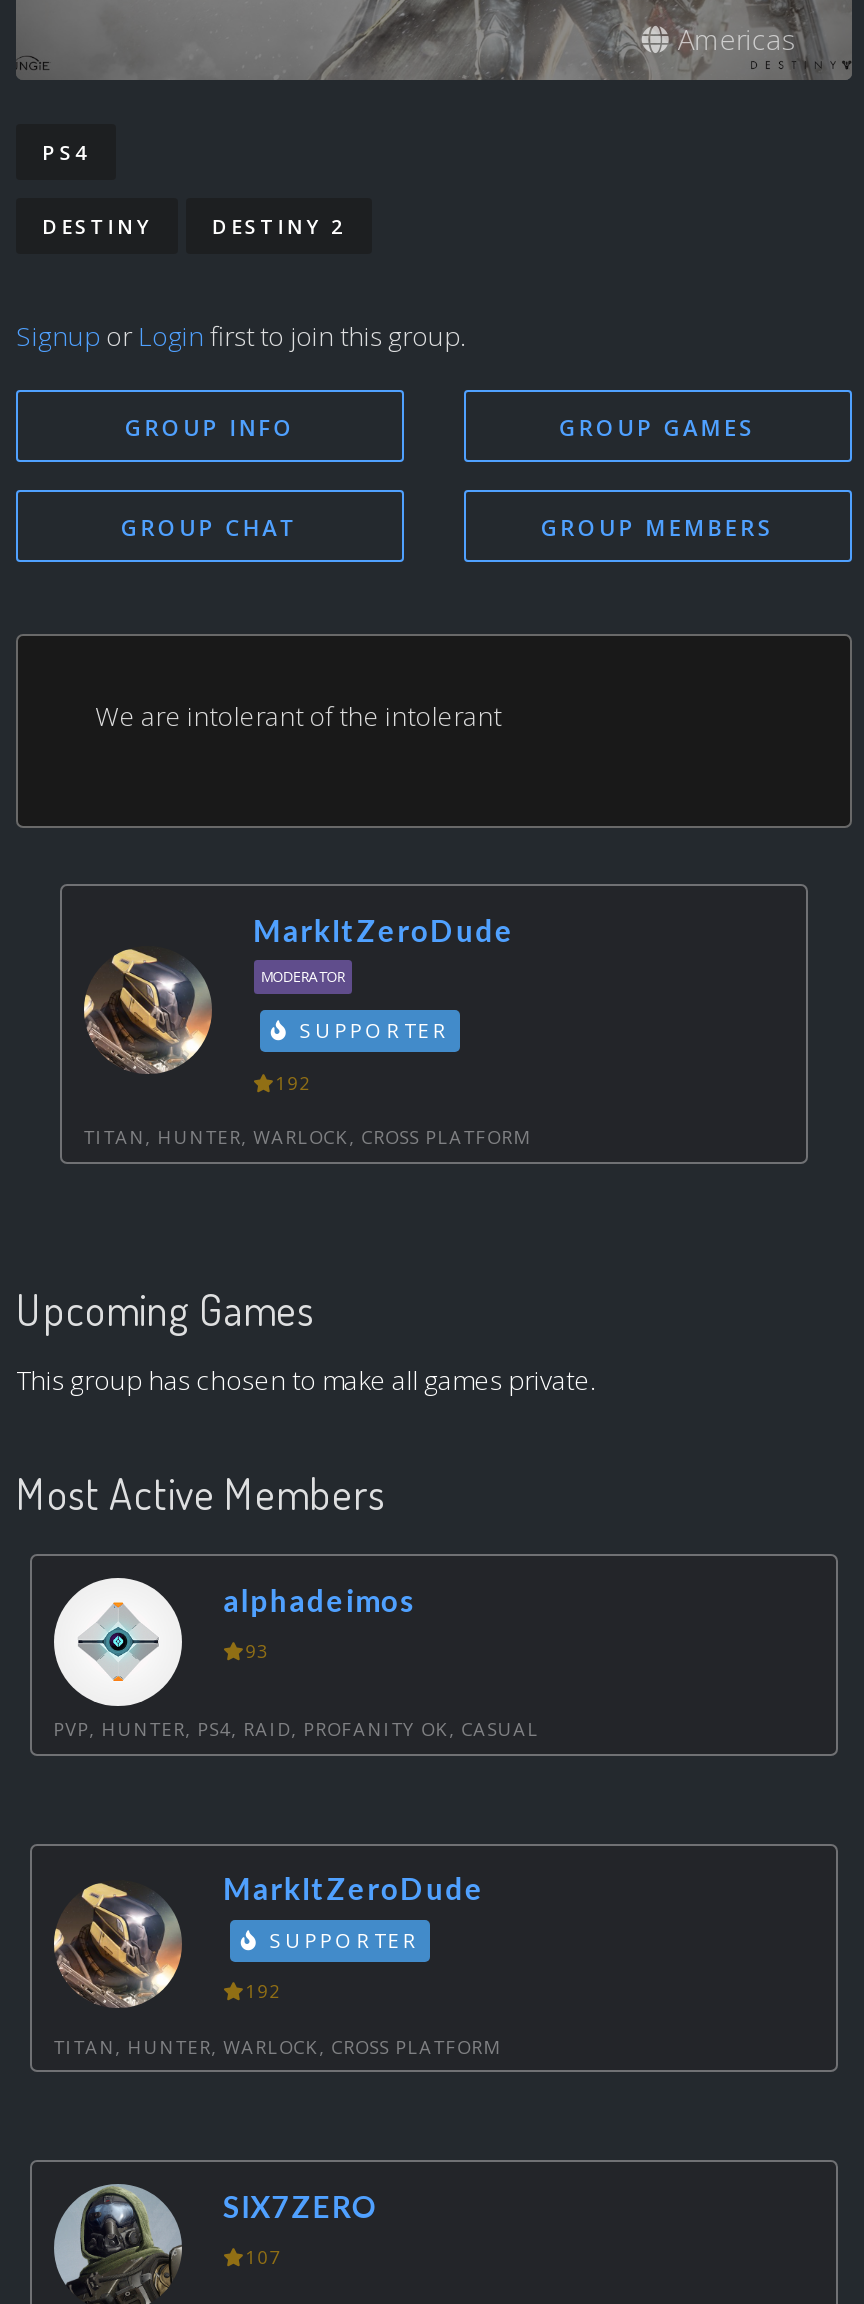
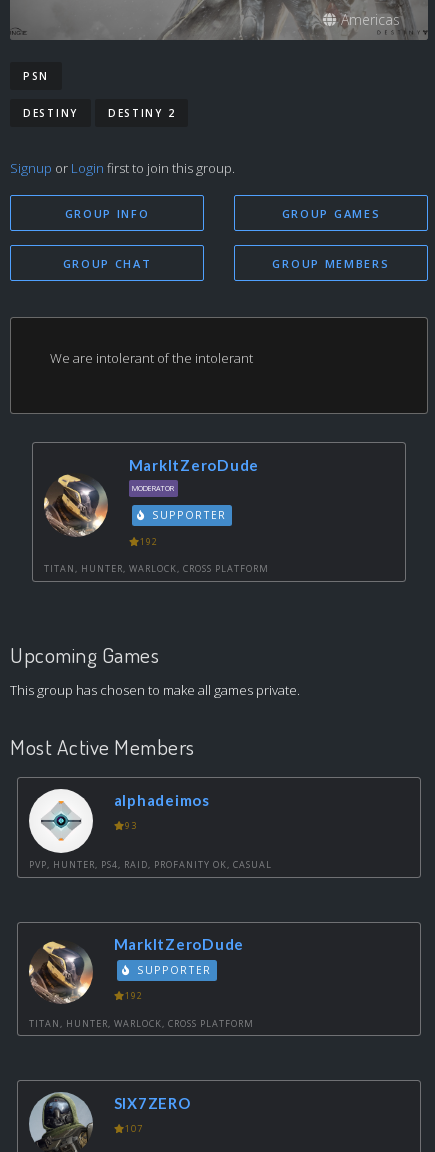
- PS4
+ PSN
